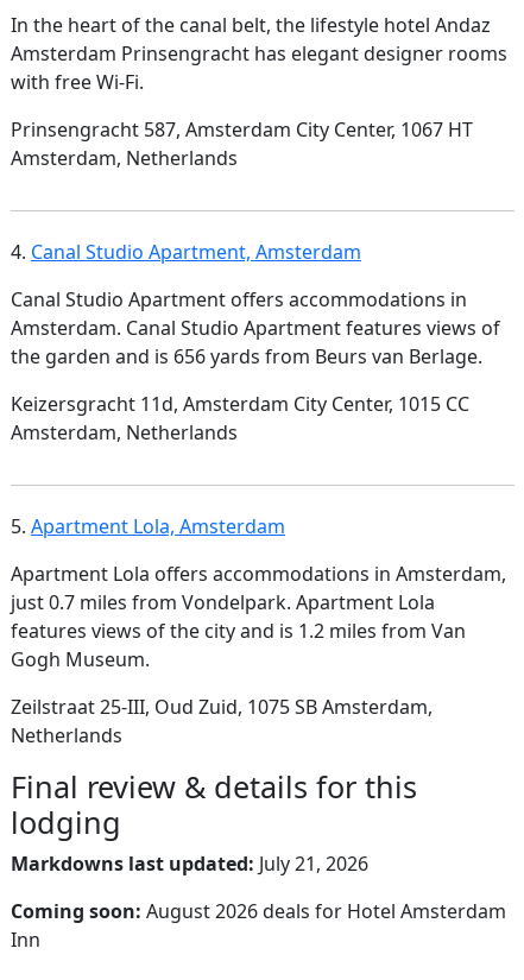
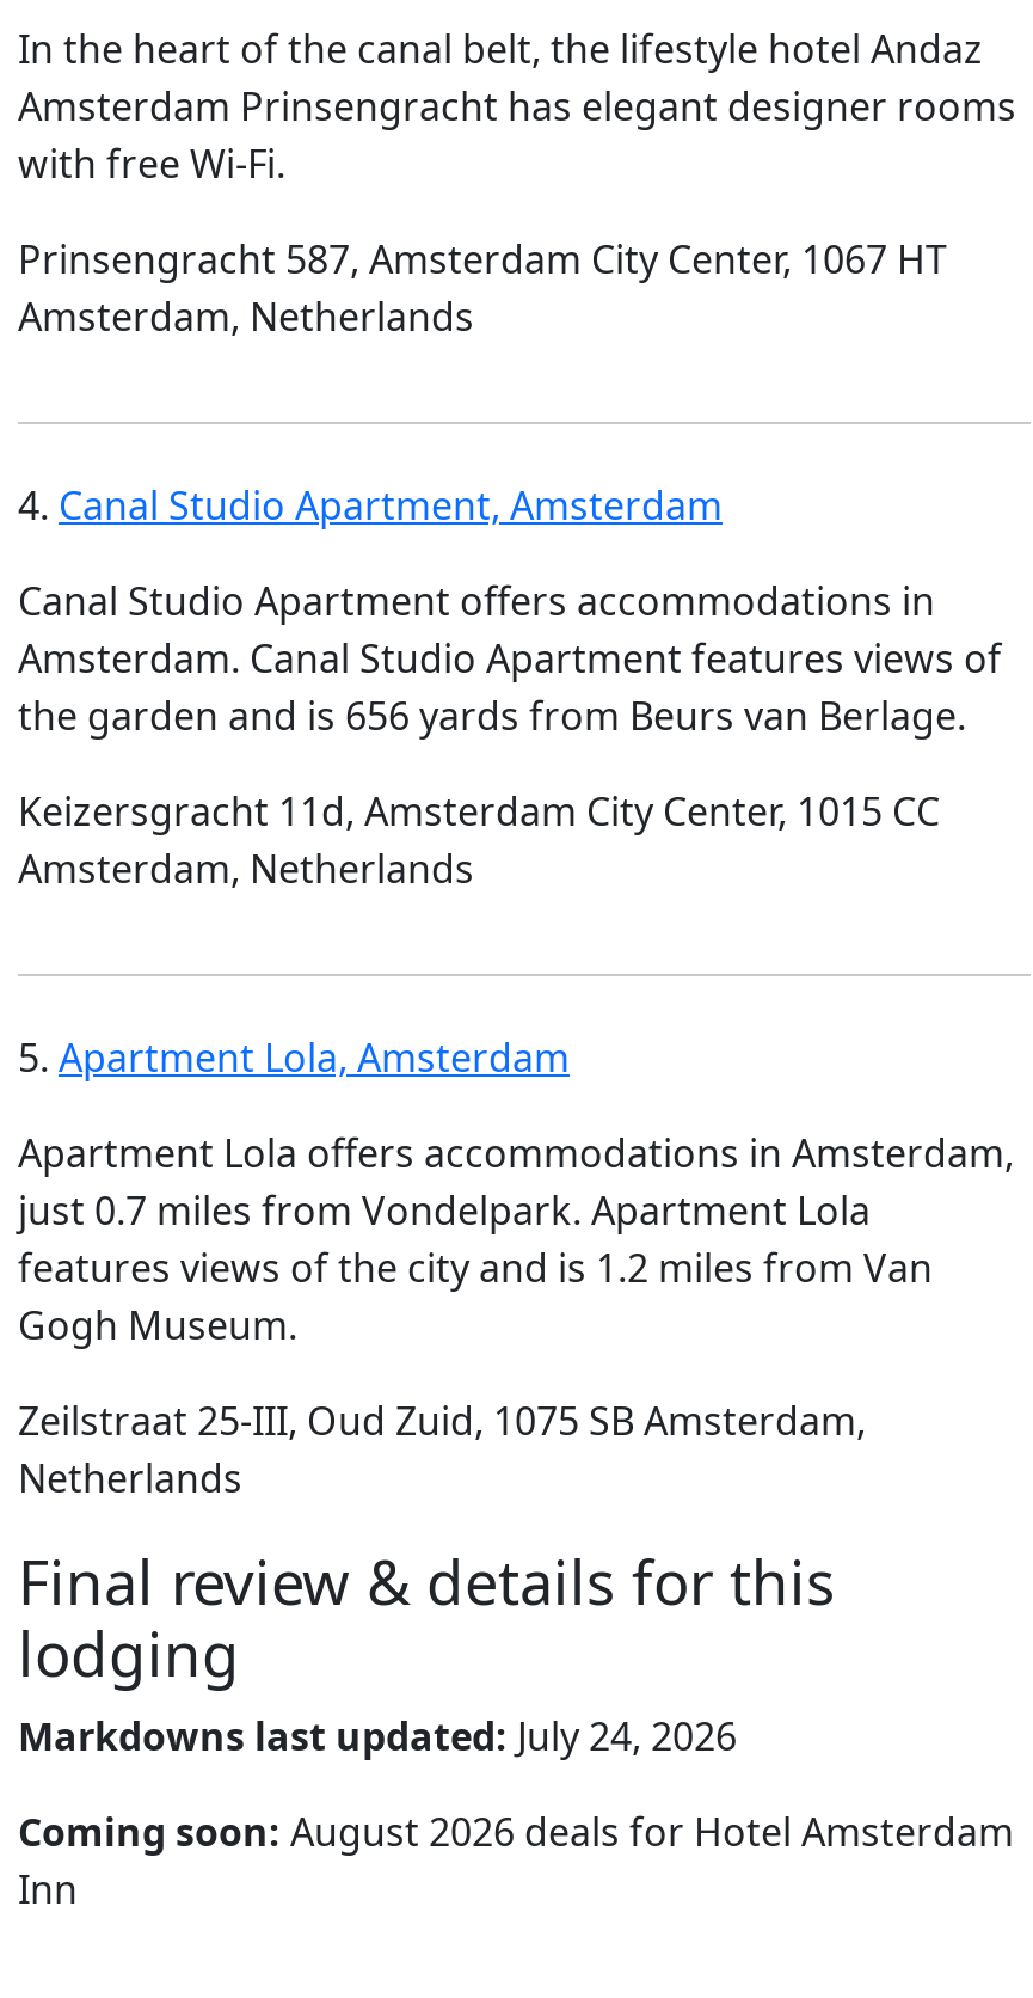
- Markdowns last updated: July 21, 2026
+ Markdowns last updated: July 24, 2026
